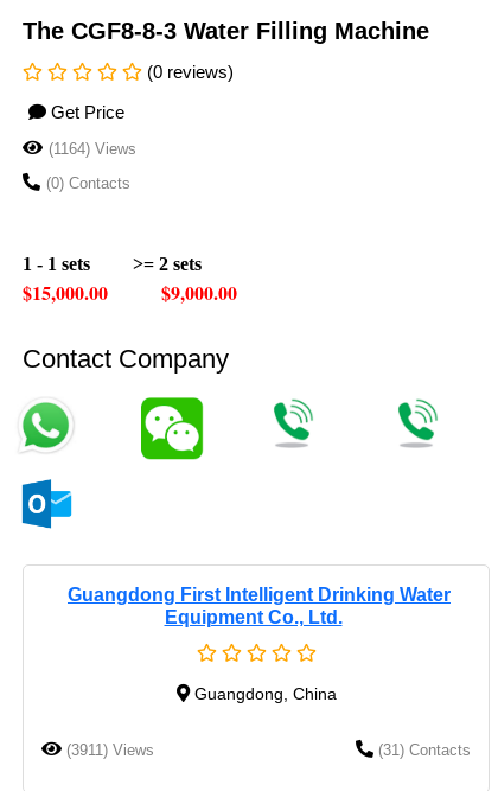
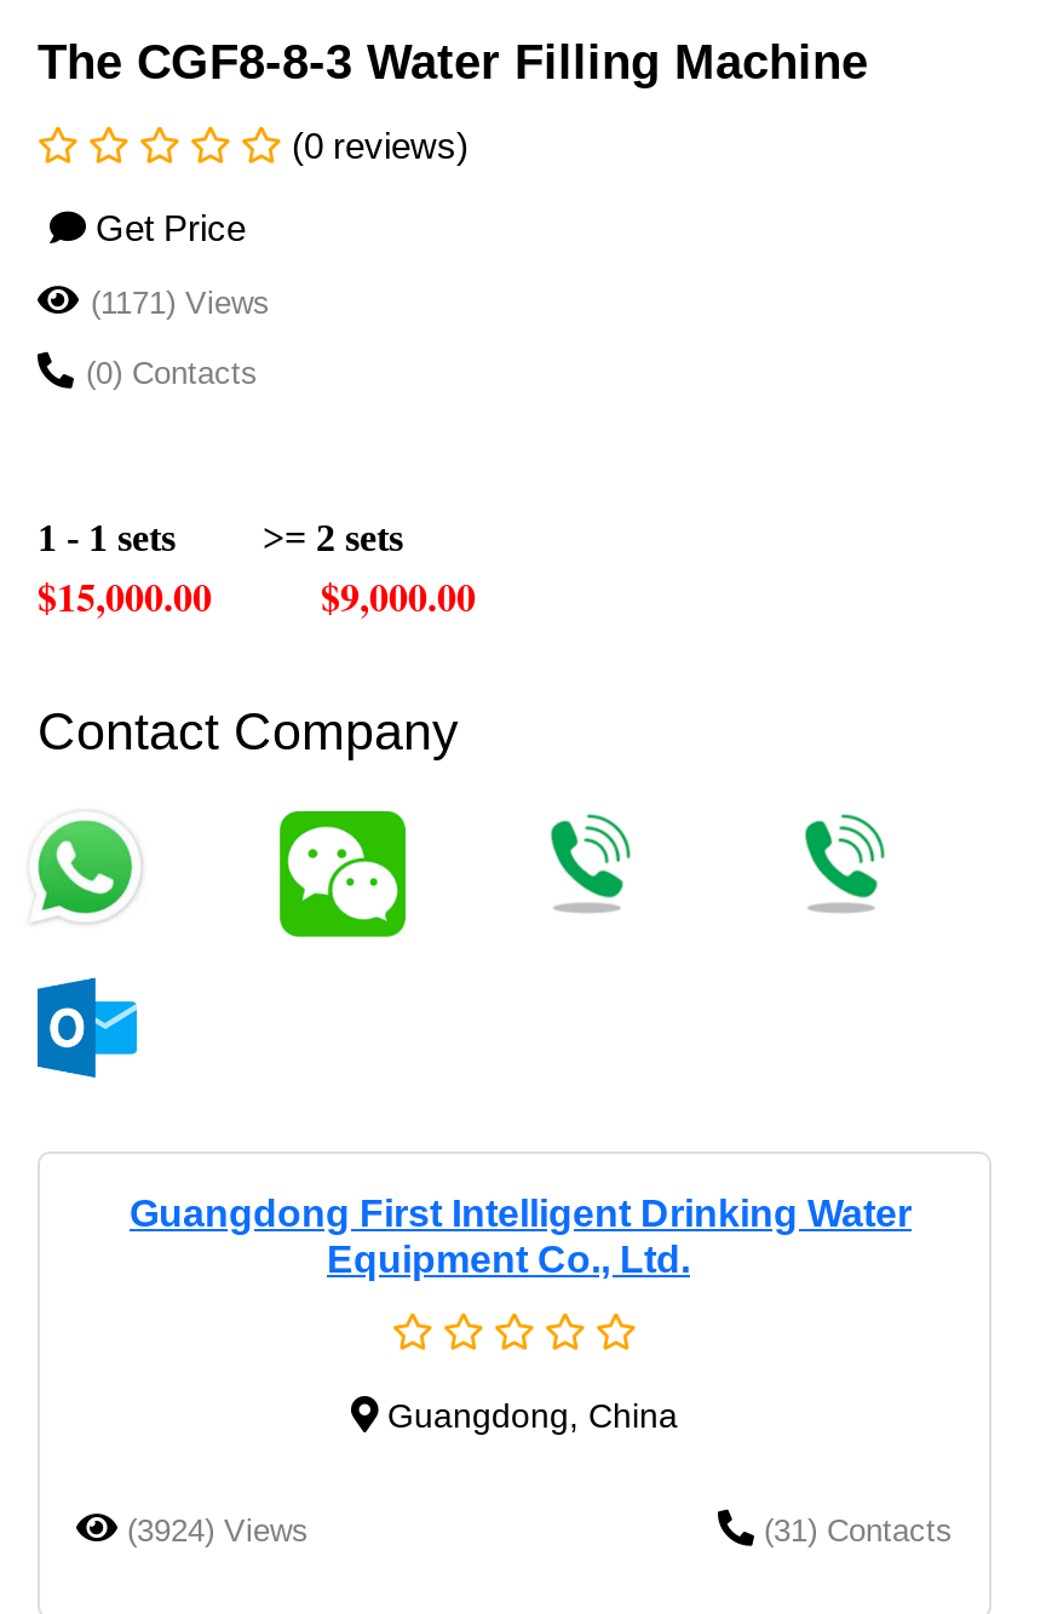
- (1164) Views
+ (1171) Views

- (3911) Views
+ (3924) Views
